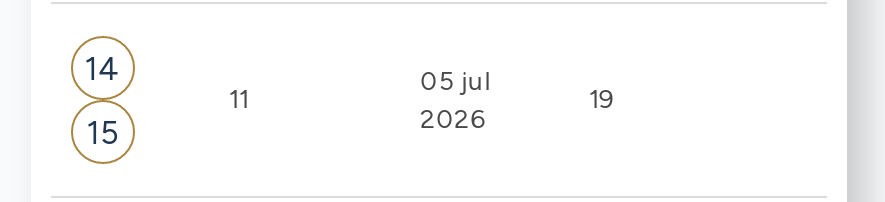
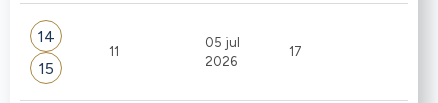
- 19
+ 17
